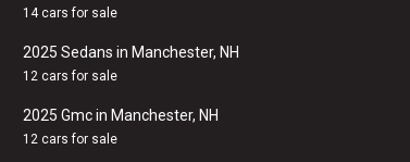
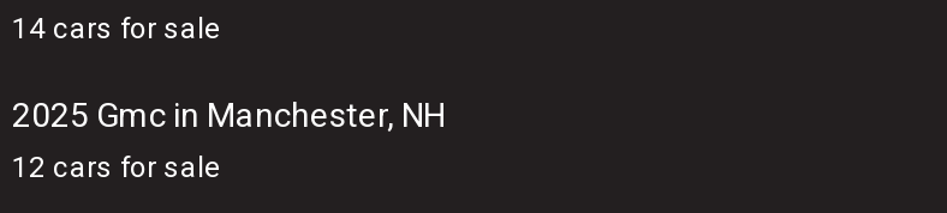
- 2025 Sedans in Manchester, NH
- 12 cars for sale
